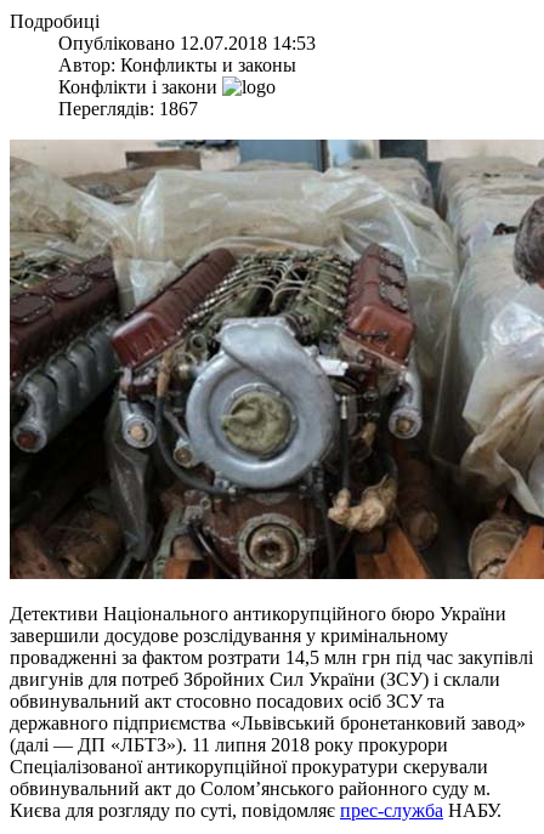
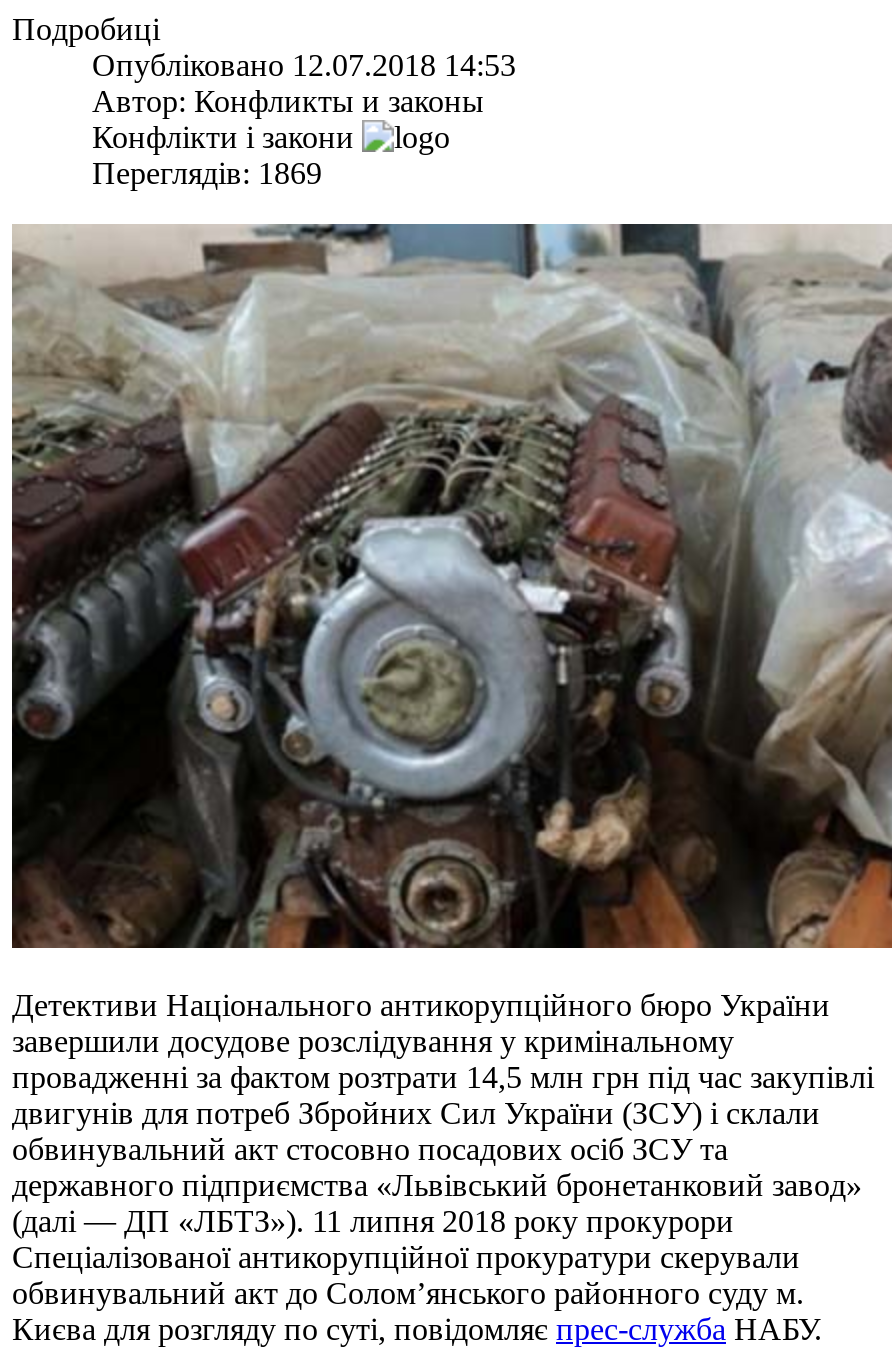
- Переглядів: 1867
+ Переглядів: 1869
